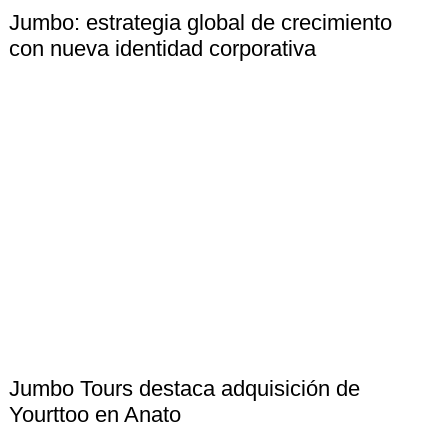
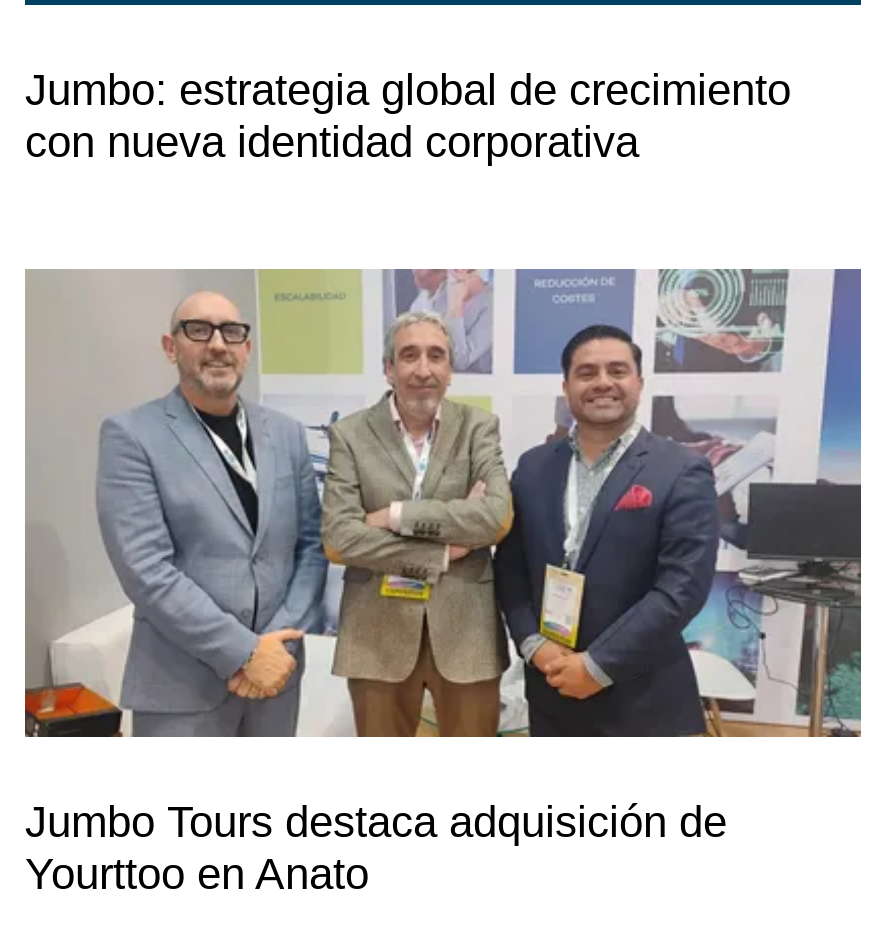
+ [image]
